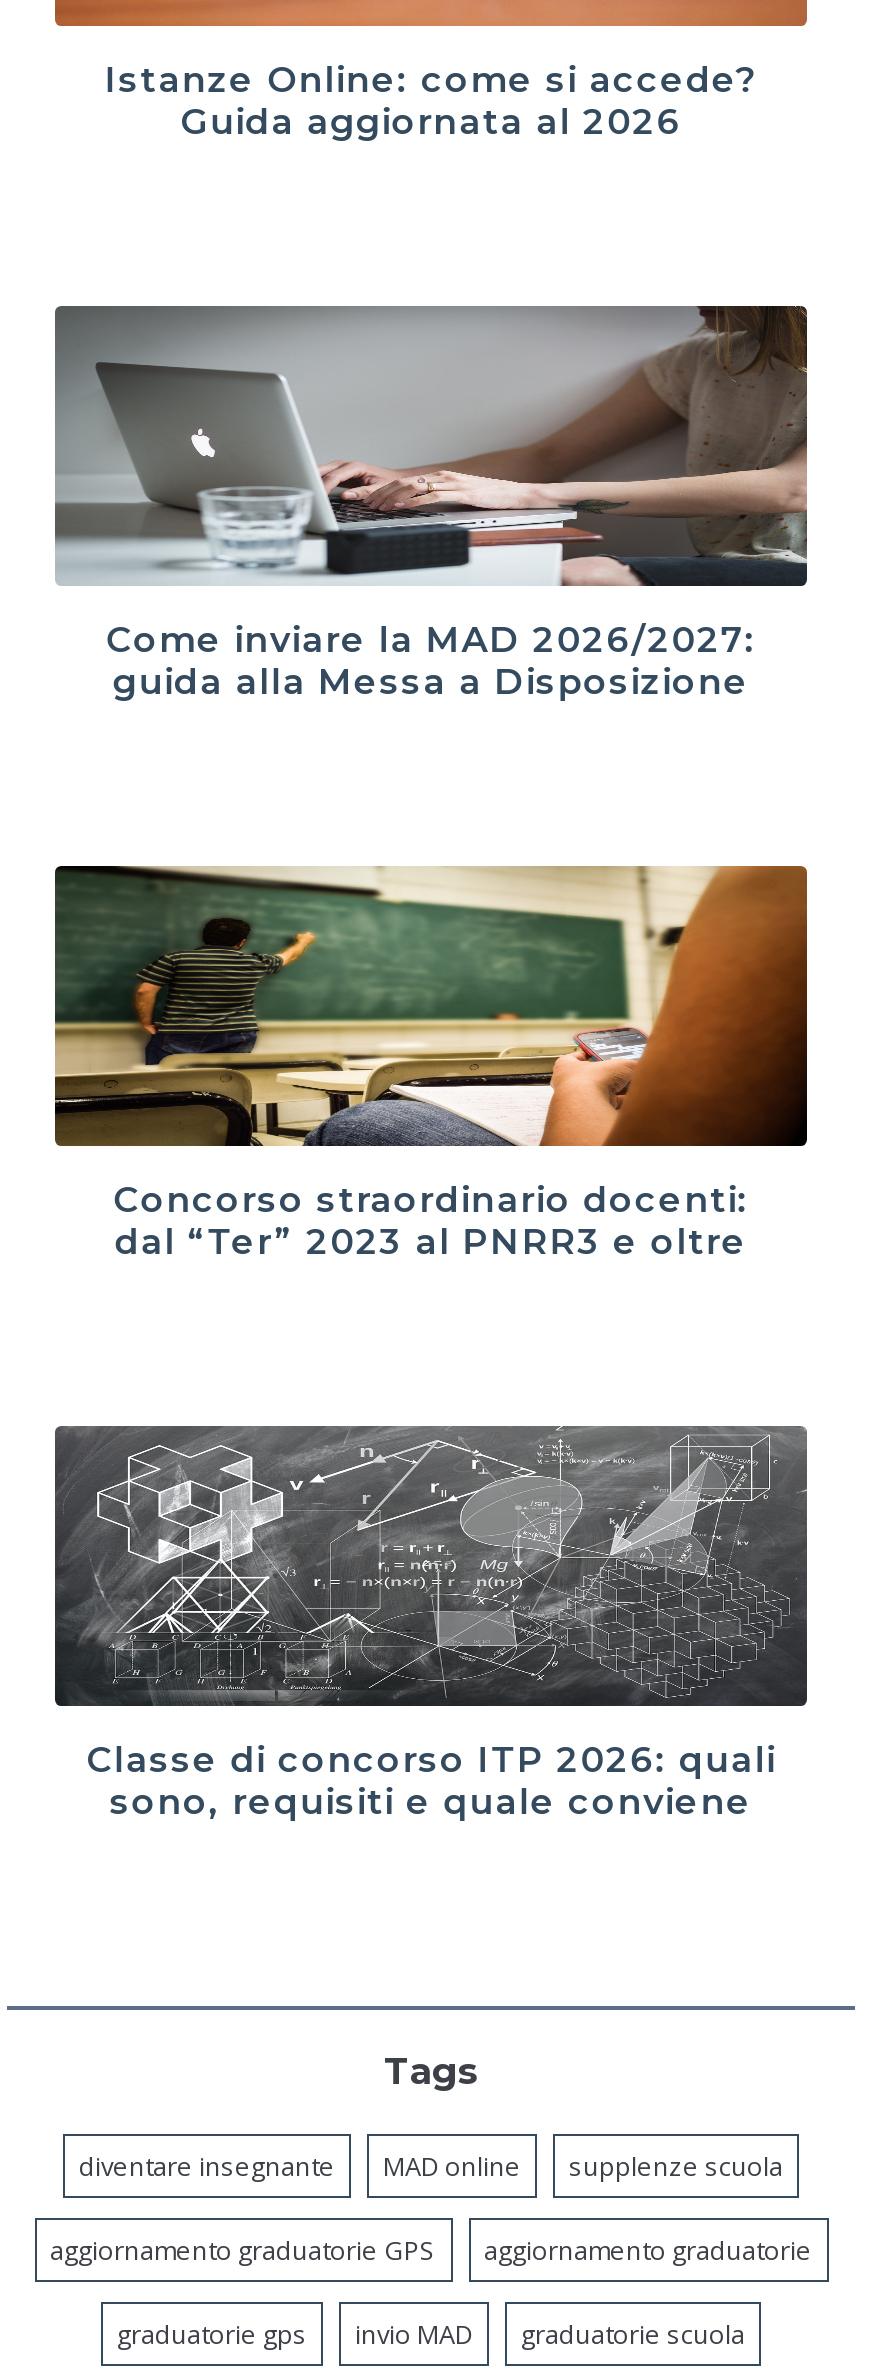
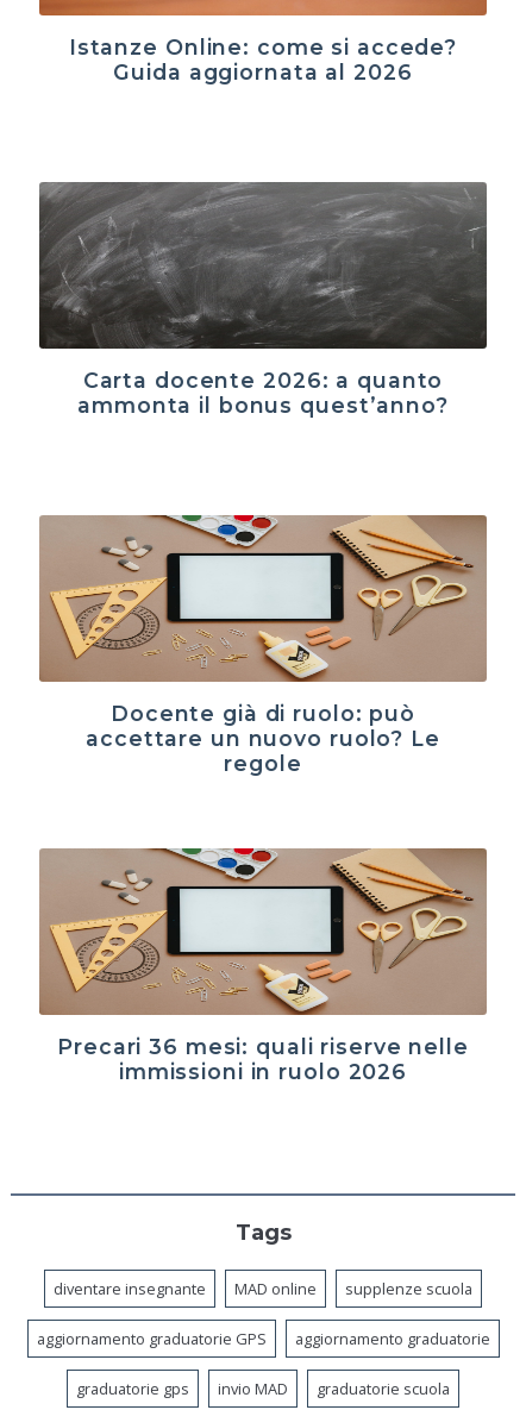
- [image]
- Come inviare la MAD 2026/2027:
- guida alla Messa a Disposizione
+ [image]
+ Carta docente 2026: a quanto
+ ammonta il bonus quest’anno?

- [image]
- Concorso straordinario docenti:
- dal “Ter” 2023 al PNRR3 e oltre
+ [image]
+ Docente già di ruolo: può
+ accettare un nuovo ruolo? Le
+ regole

- [image]
- Classe di concorso ITP 2026: quali
- sono, requisiti e quale conviene
+ [image]
+ Precari 36 mesi: quali riserve nelle
+ immissioni in ruolo 2026
